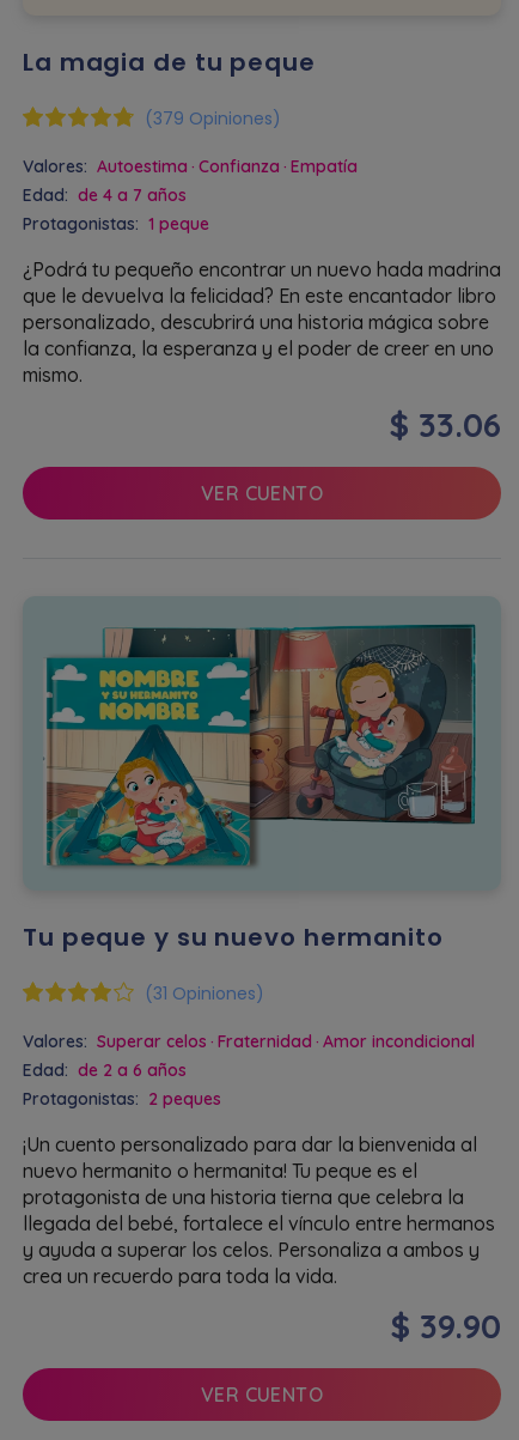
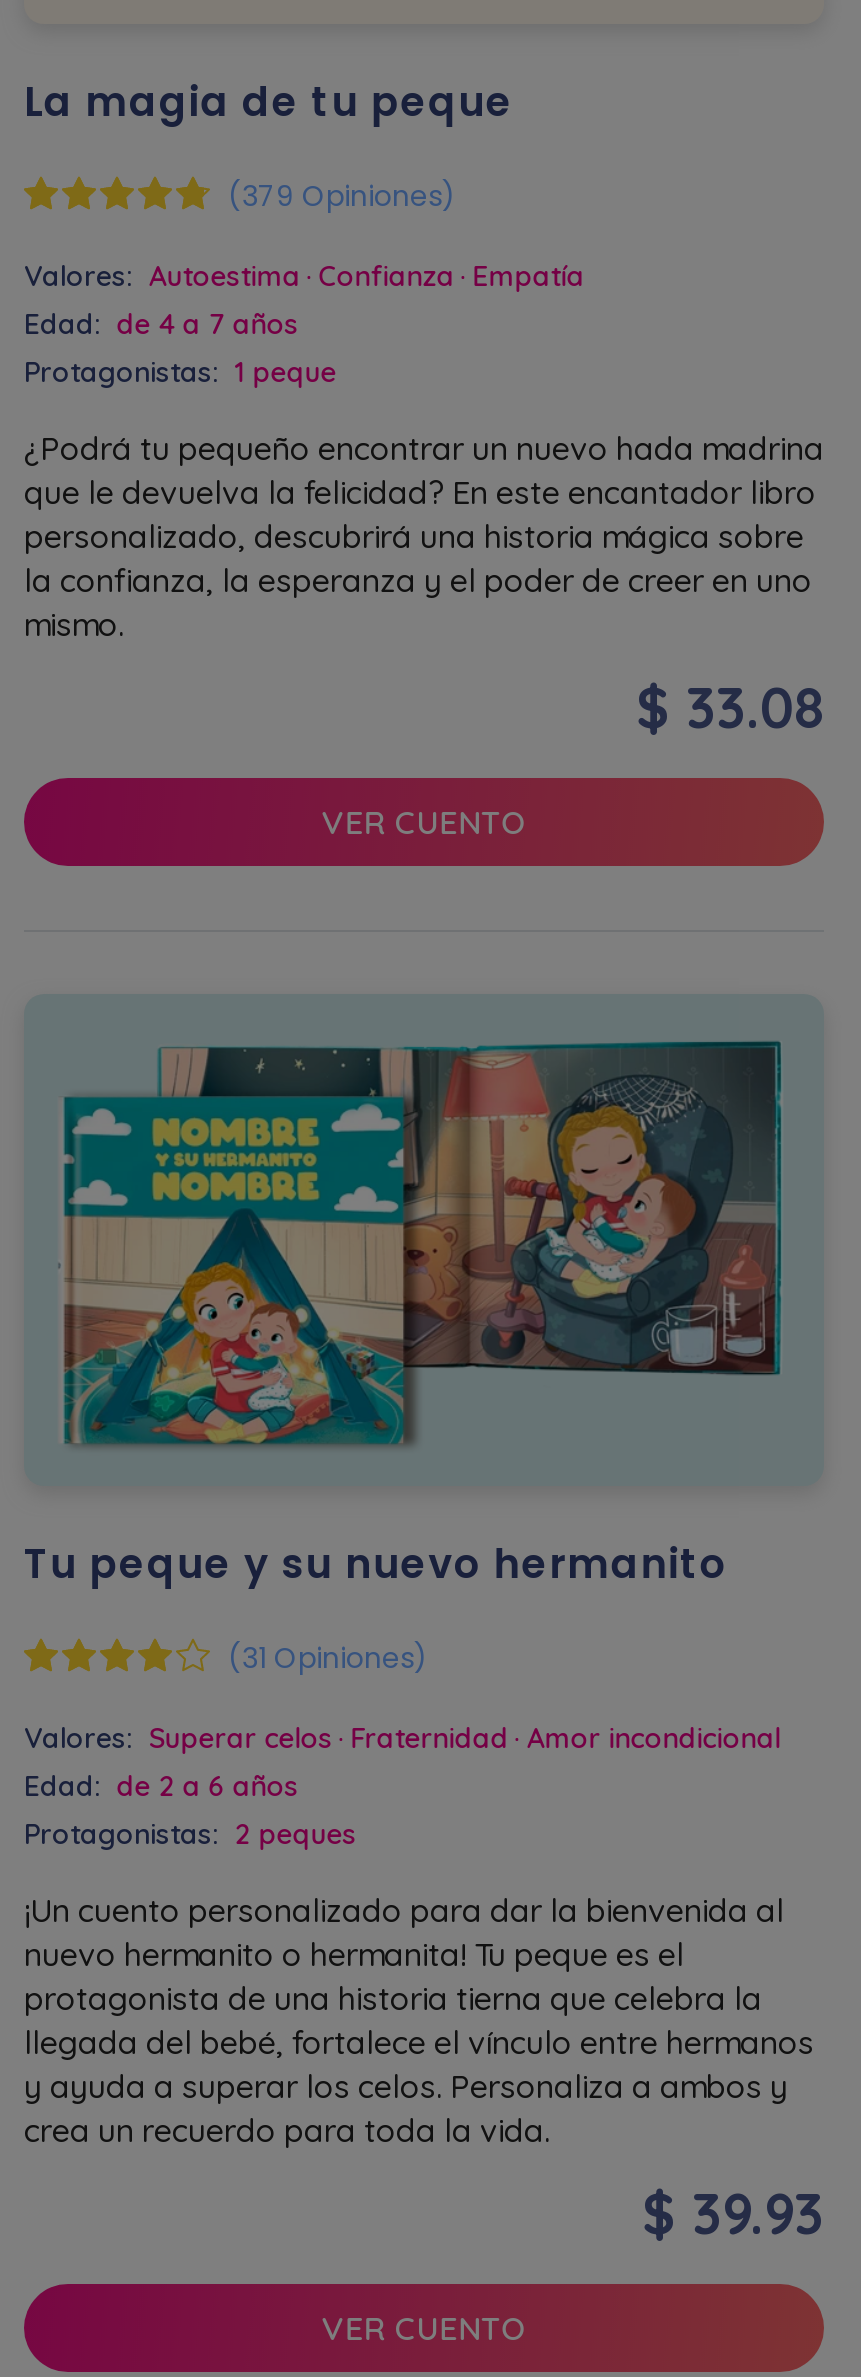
- $ 33.06
+ $ 33.08

- $ 39.90
+ $ 39.93
